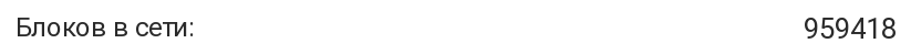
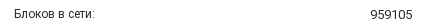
- 959418
+ 959105
